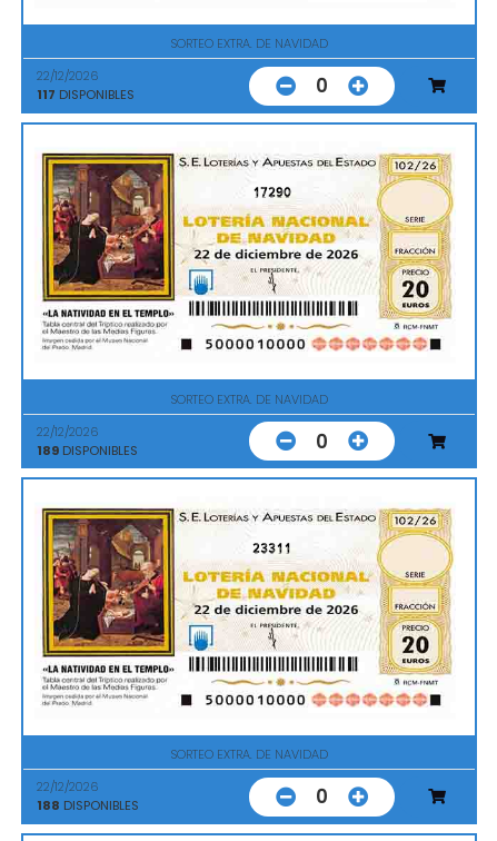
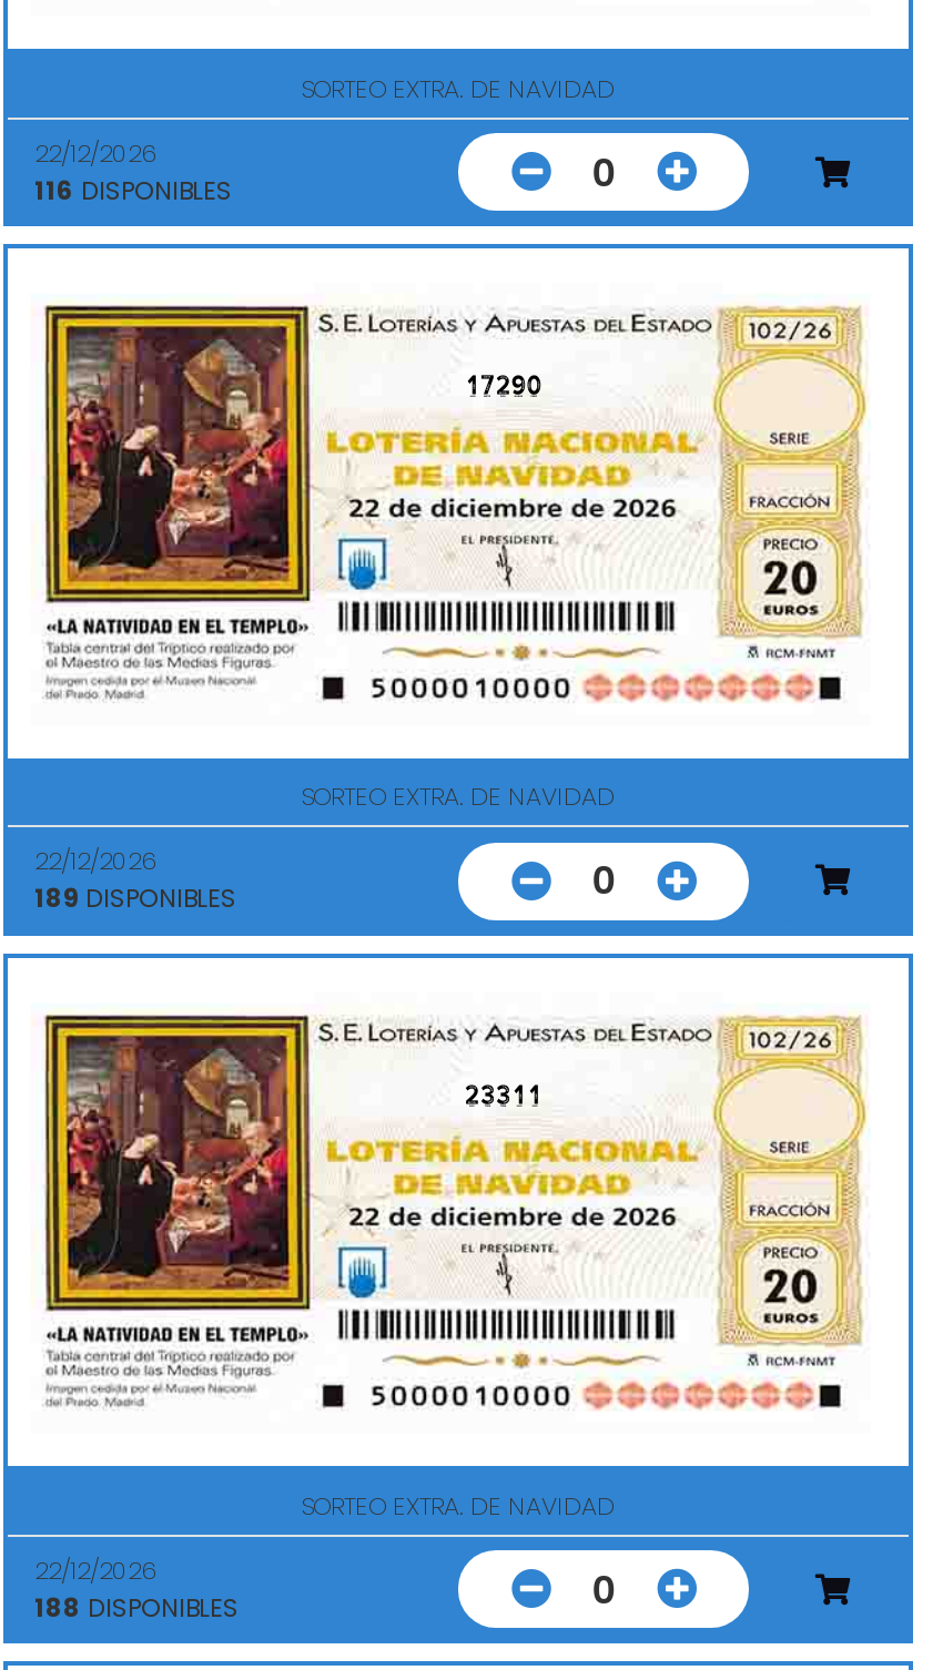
- 117 DISPONIBLES
+ 116 DISPONIBLES
